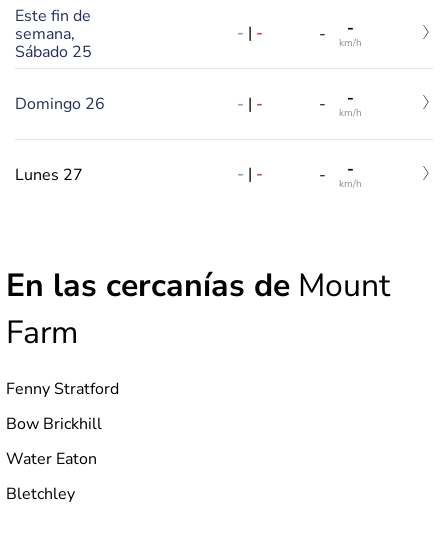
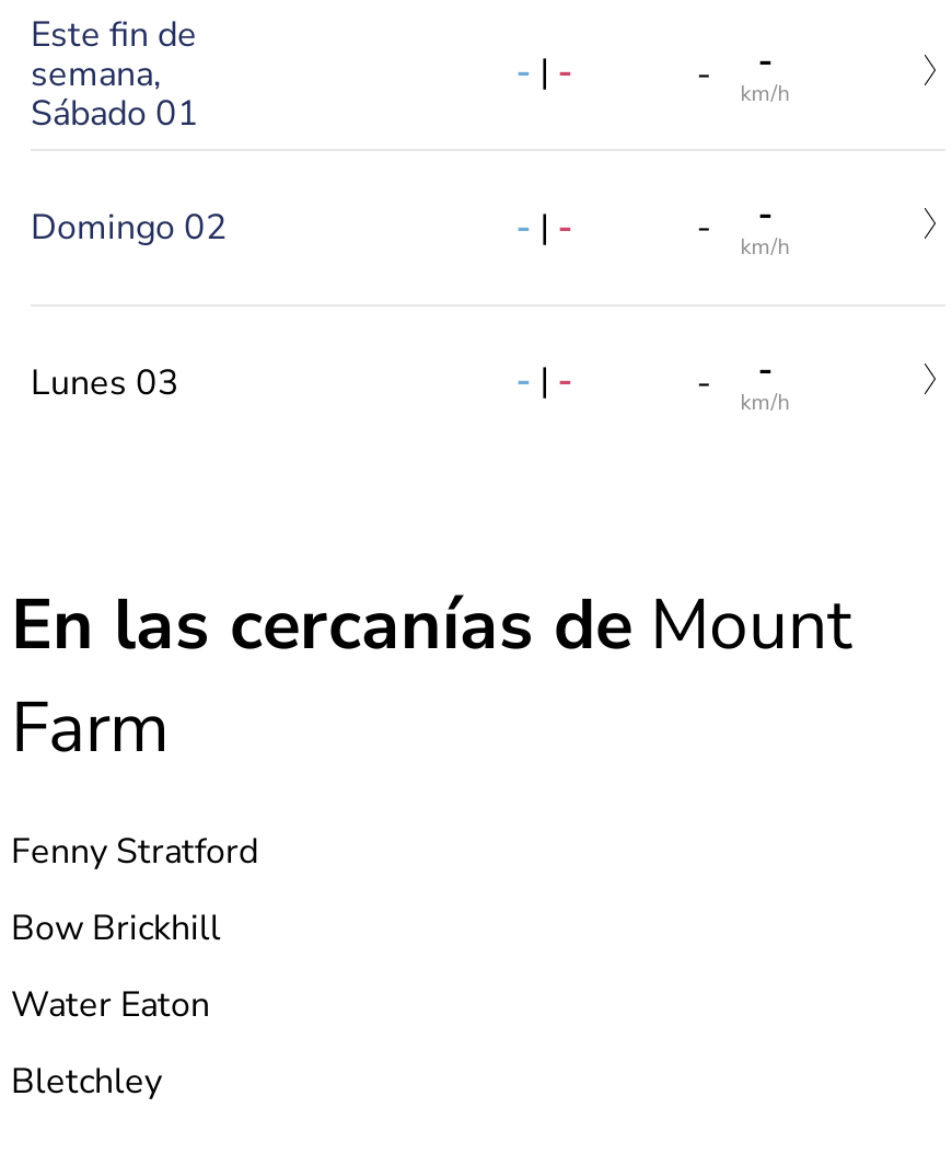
- Sábado 25
+ Sábado 01

- Domingo 26
+ Domingo 02

- Lunes 27
+ Lunes 03
